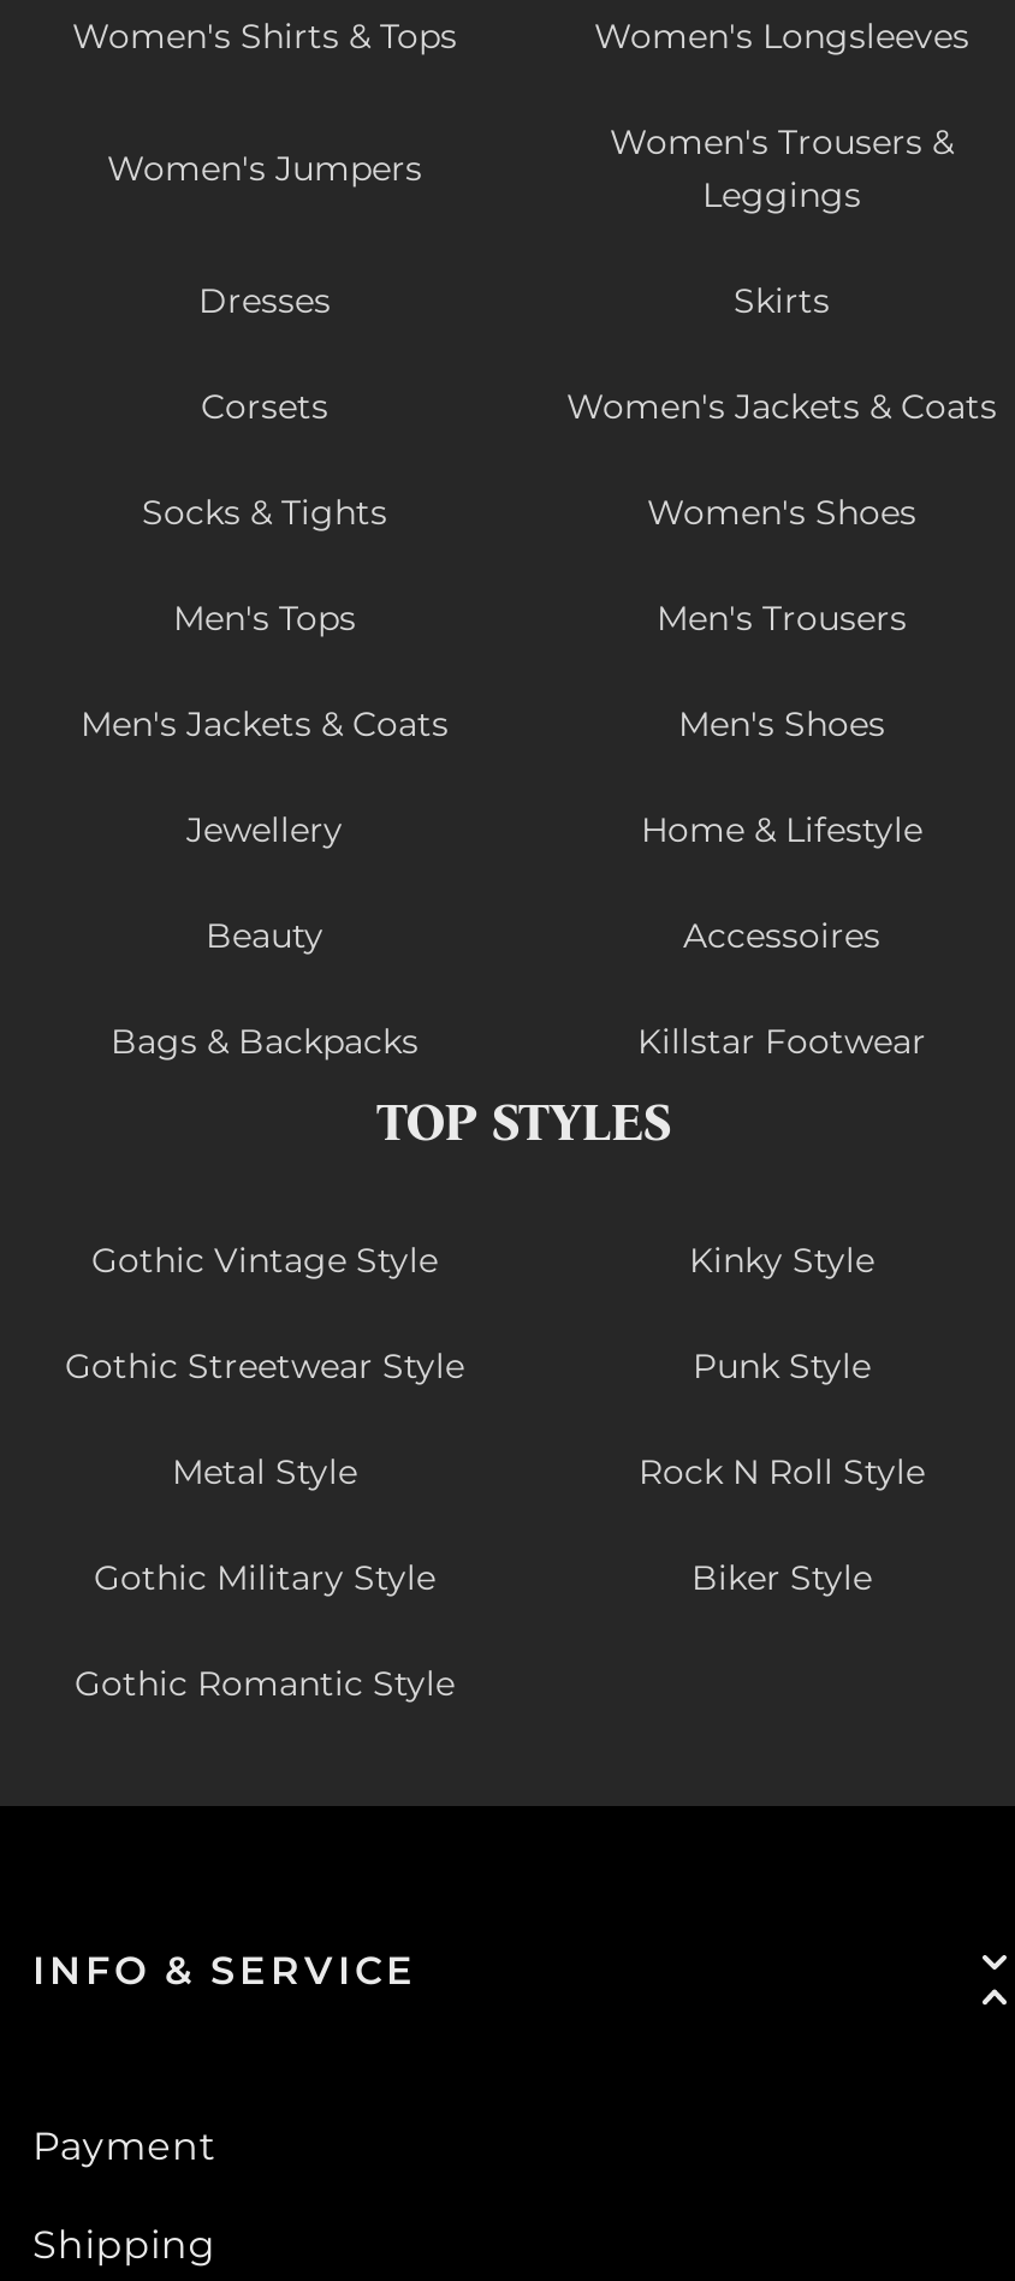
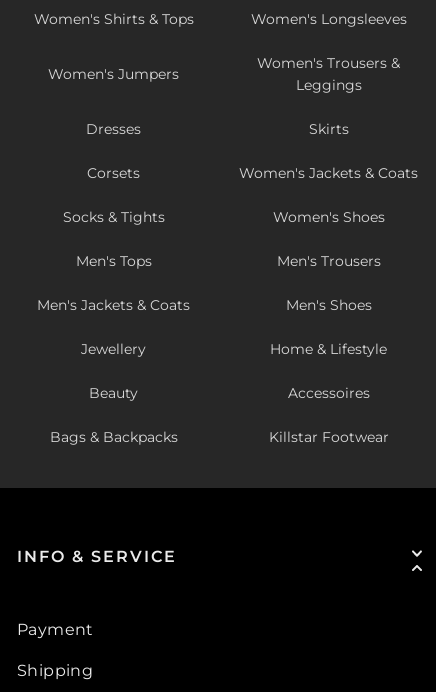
- TOP STYLES
- Gothic Vintage Style
- Kinky Style
- Gothic Streetwear Style
- Punk Style
- Metal Style
- Rock N Roll Style
- Gothic Military Style
- Biker Style
- Gothic Romantic Style
